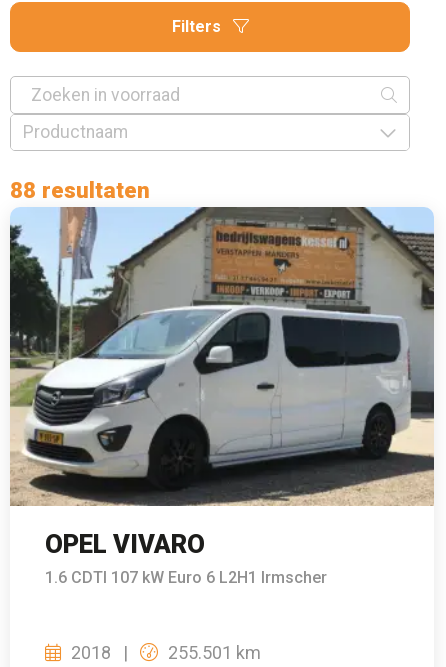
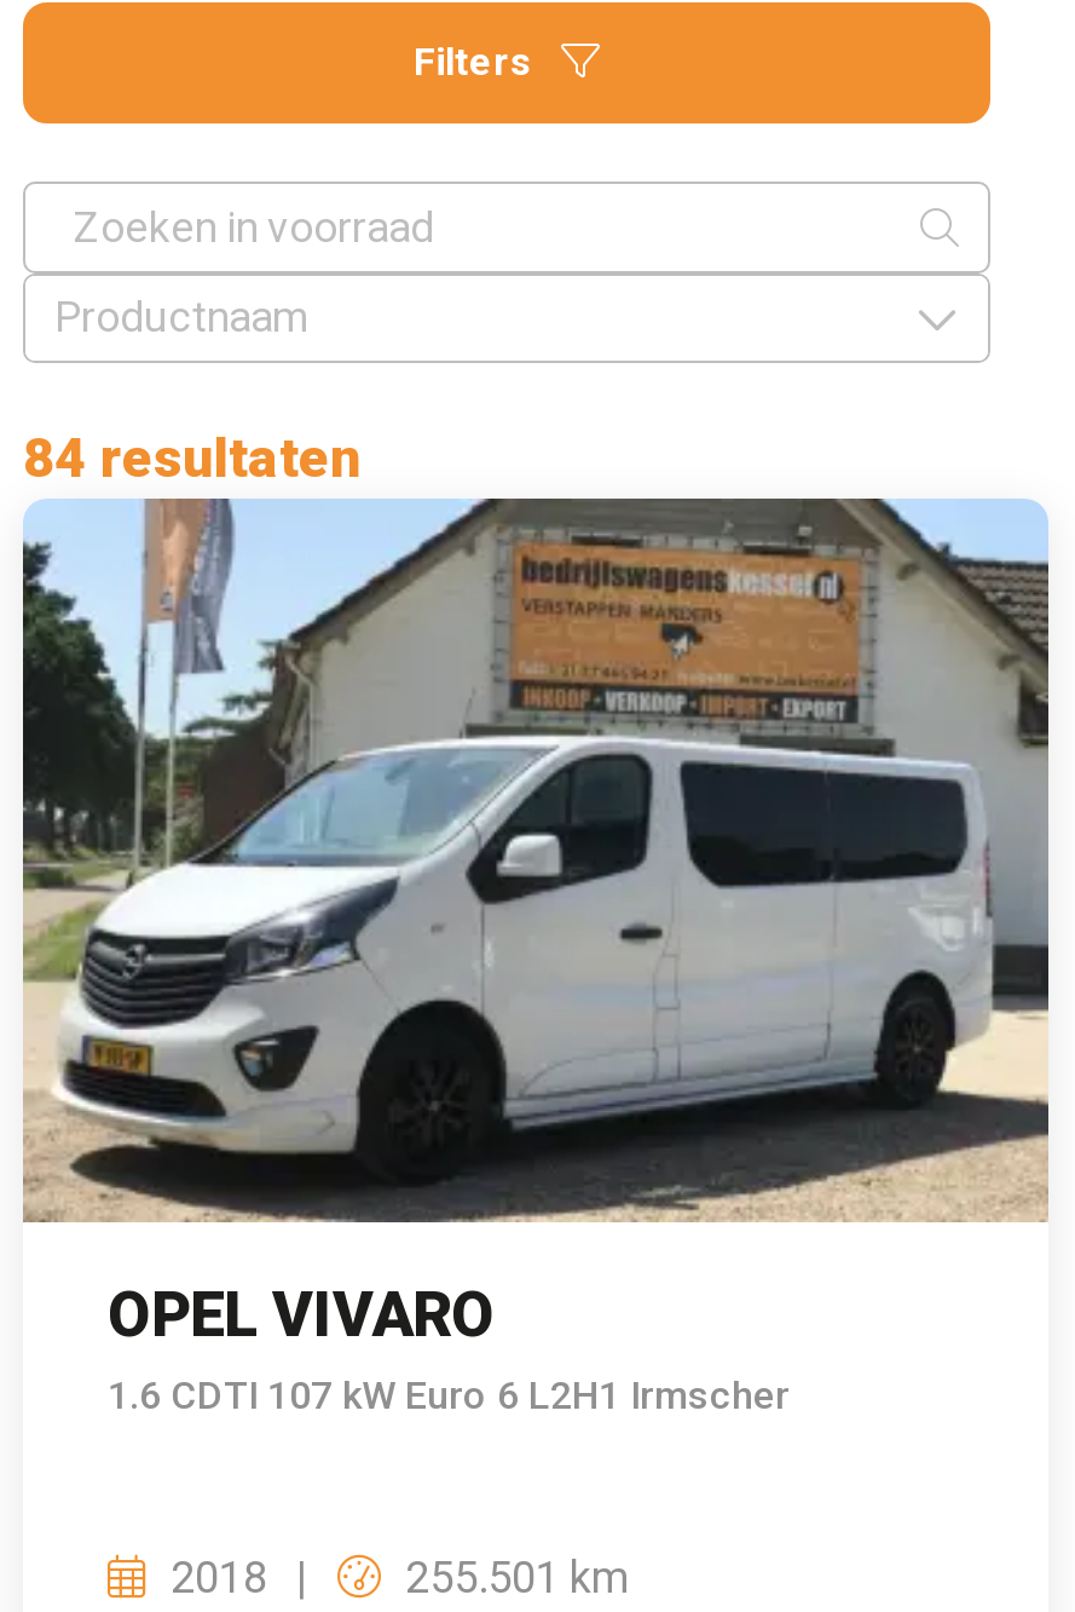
- 88 resultaten
+ 84 resultaten
